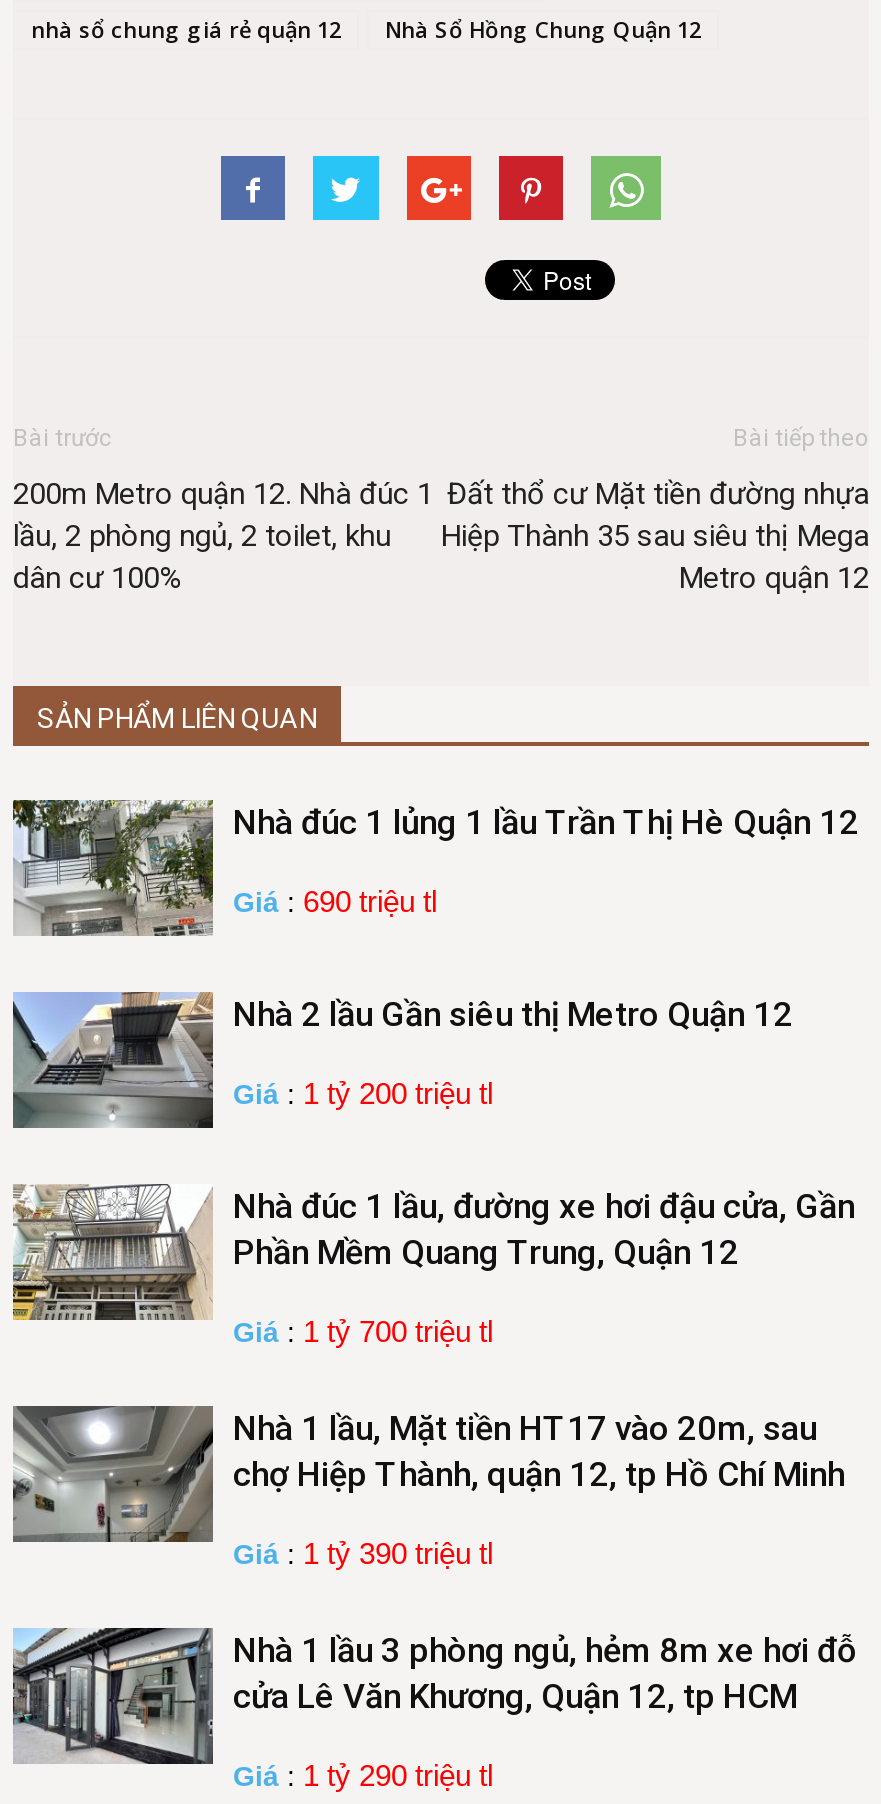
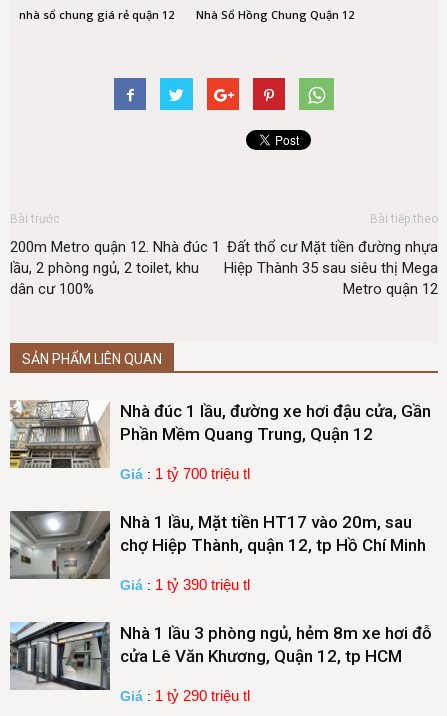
- [image]
- Nhà đúc 1 lủng 1 lầu Trần Thị Hè Quận 12
- Giá: 690 triệu tl
- Nhà 2 lầu Gần siêu thị Metro Quận 12
- Giá: 1 tỷ 200 triệu tl

- [image]
